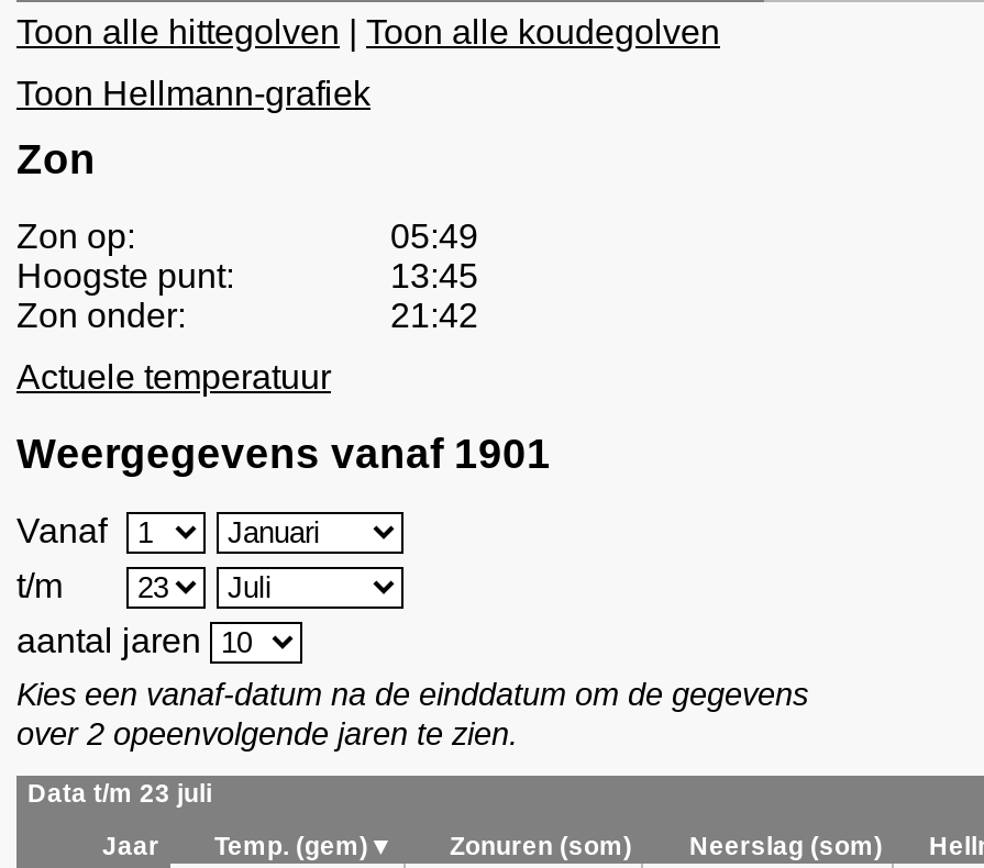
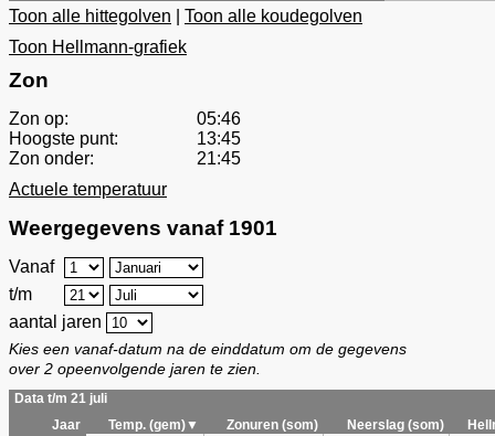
- 05:49
+ 05:46

- 21:42
+ 21:45

- Data t/m 23 juli
+ Data t/m 21 juli
